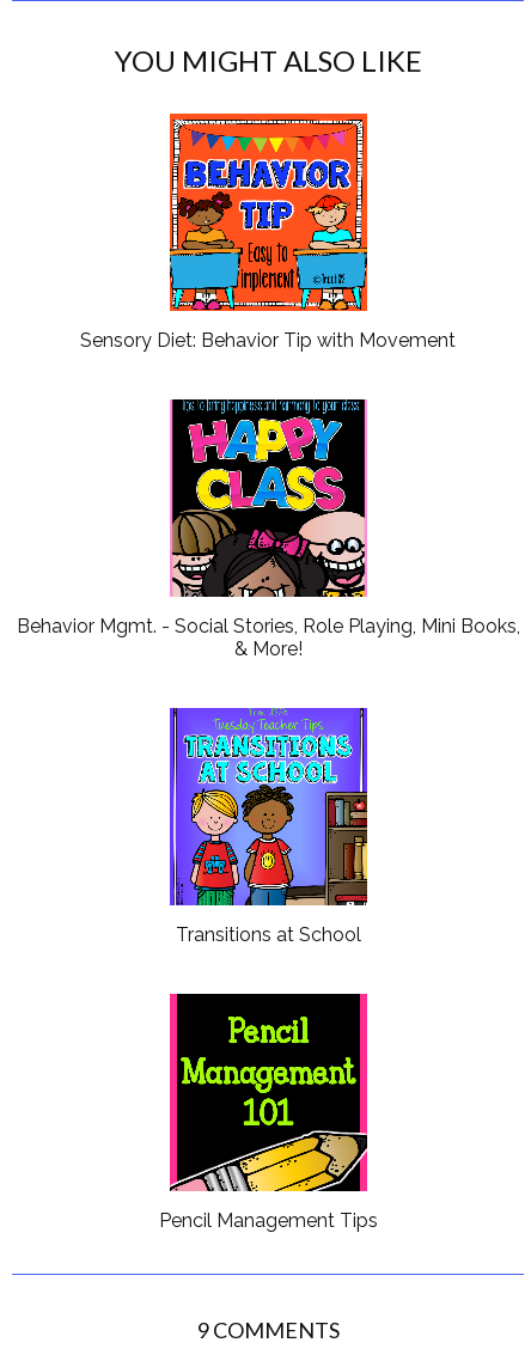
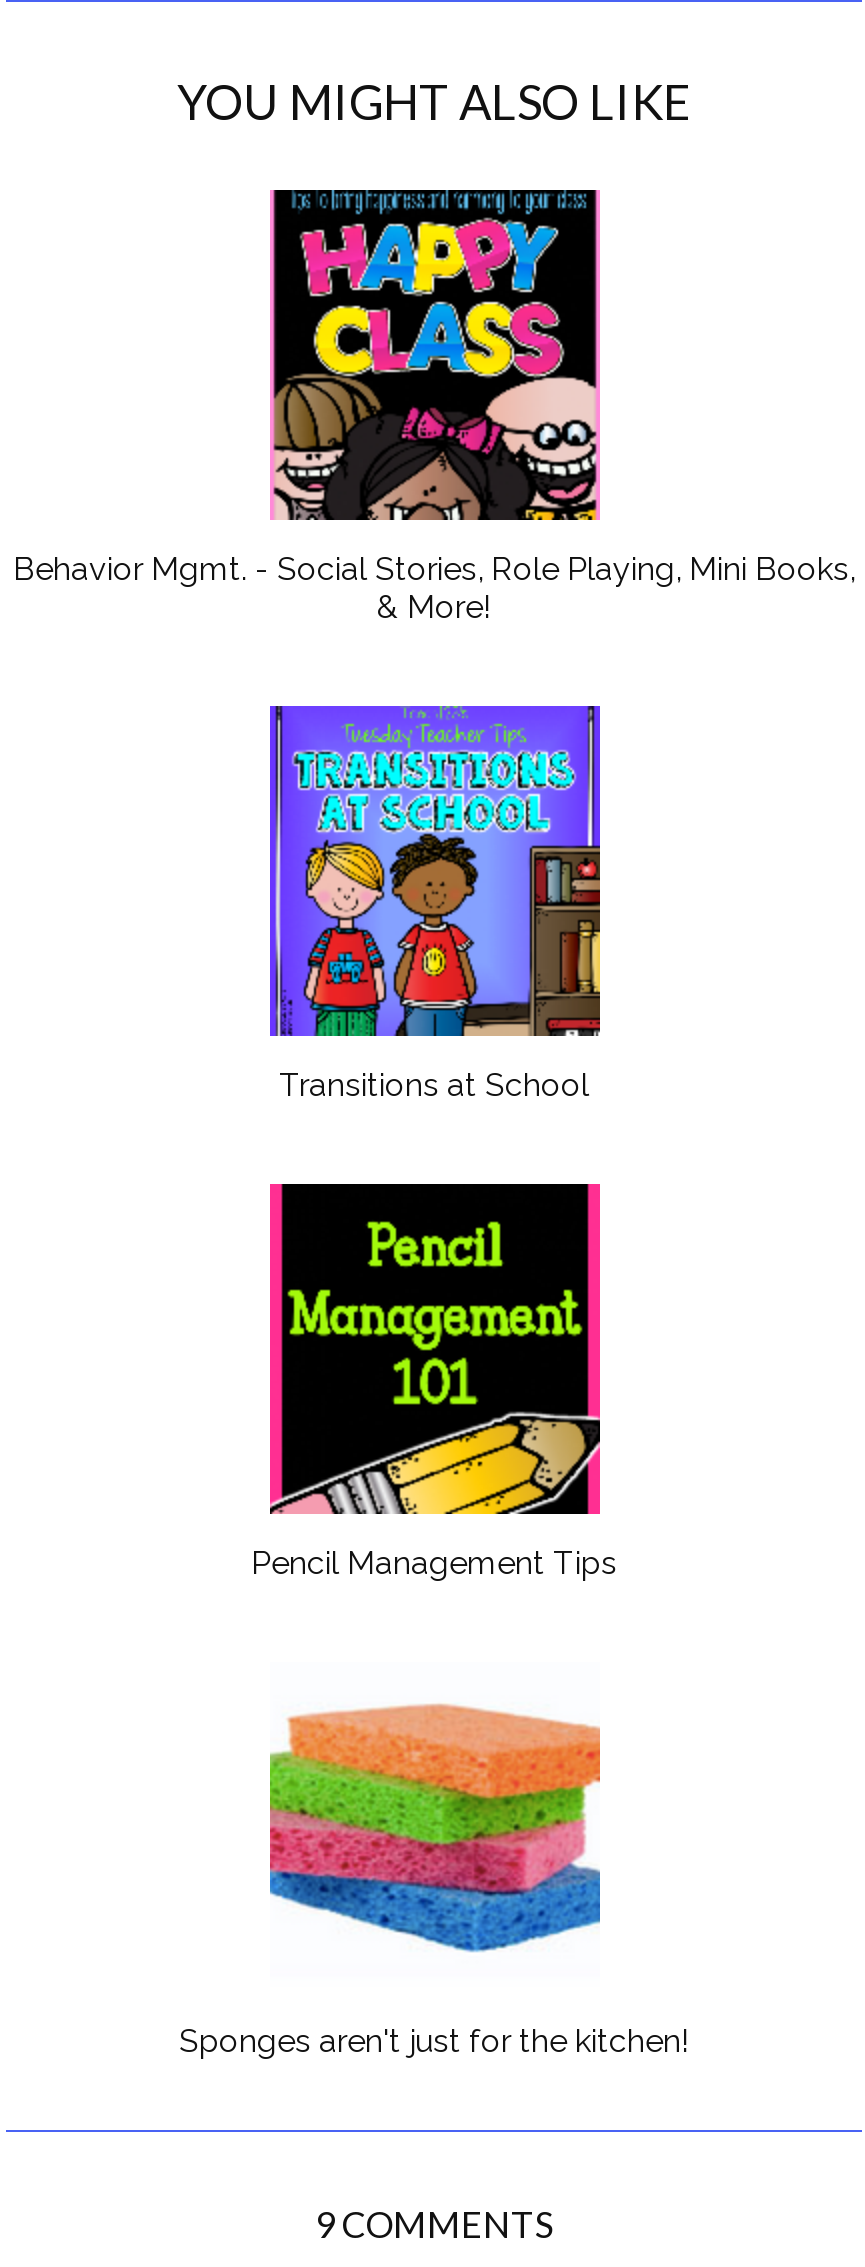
- [image]
- Sensory Diet: Behavior Tip with Movement

moved up: [image] | Behavior Mgmt. - Social Stories, Role Playing, Mini Books, | & More! | Transitions at School | Pencil Management Tips

+ [image]
+ Sponges aren't just for the kitchen!
